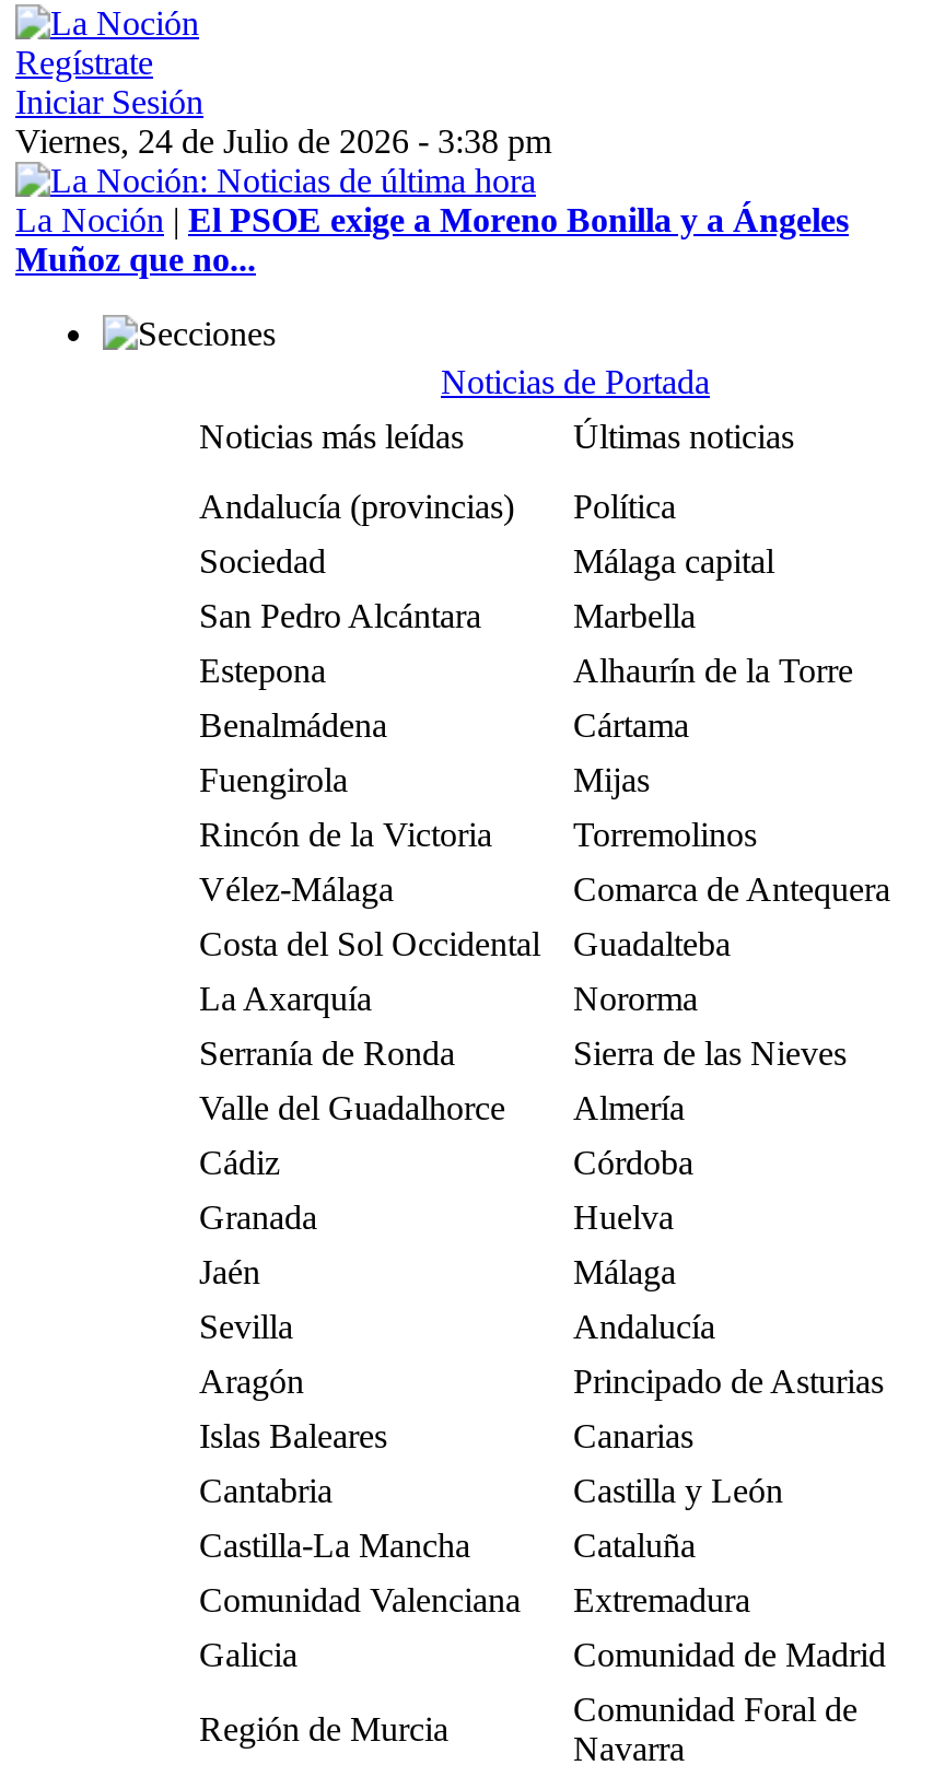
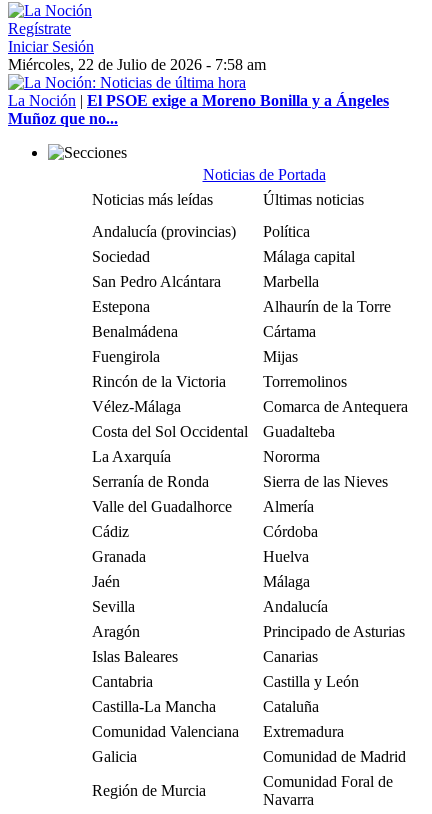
- Viernes, 24 de Julio de 2026 - 3:38 pm
+ Miércoles, 22 de Julio de 2026 - 7:58 am
